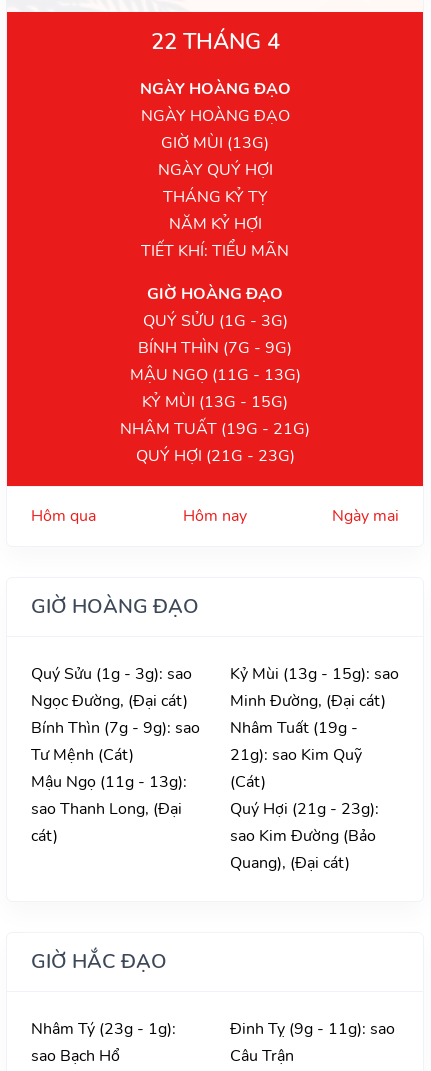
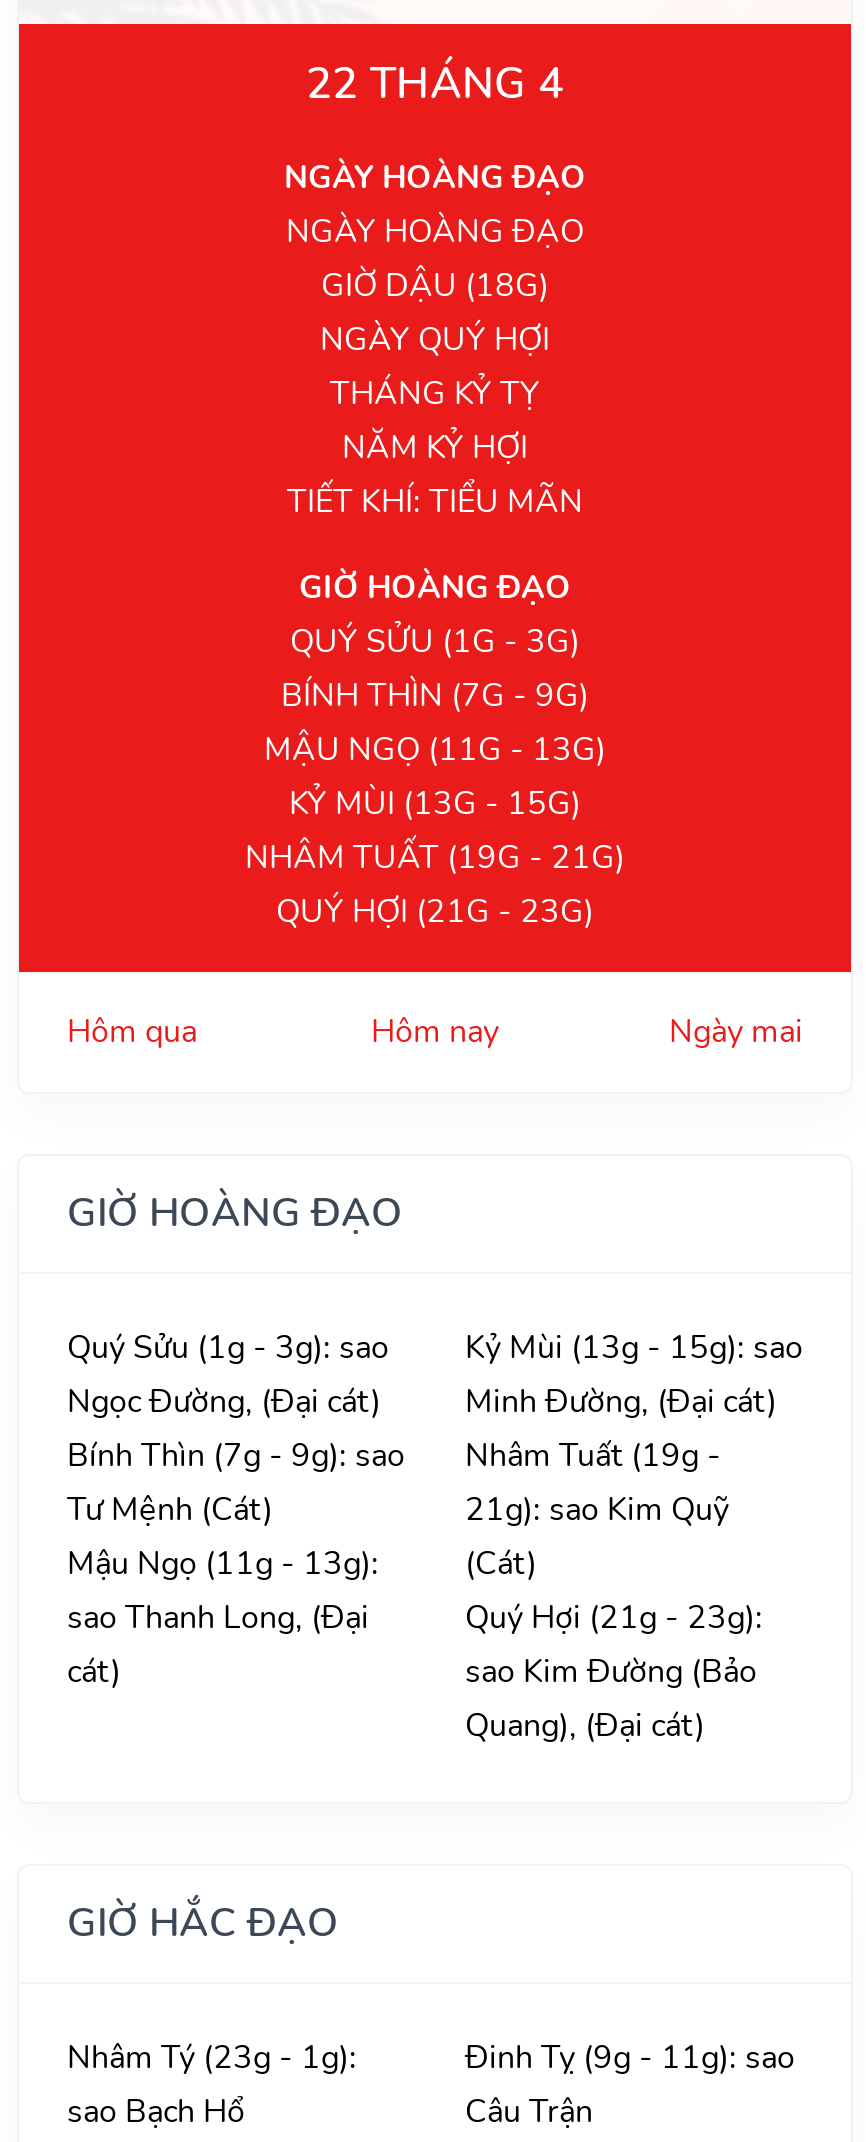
- GIỜ MÙI (13G)
+ GIỜ DẬU (18G)
